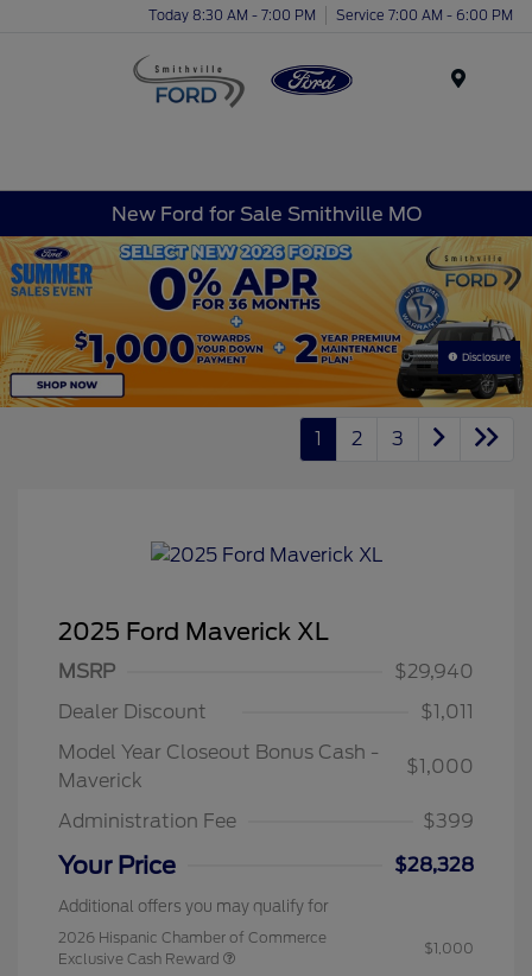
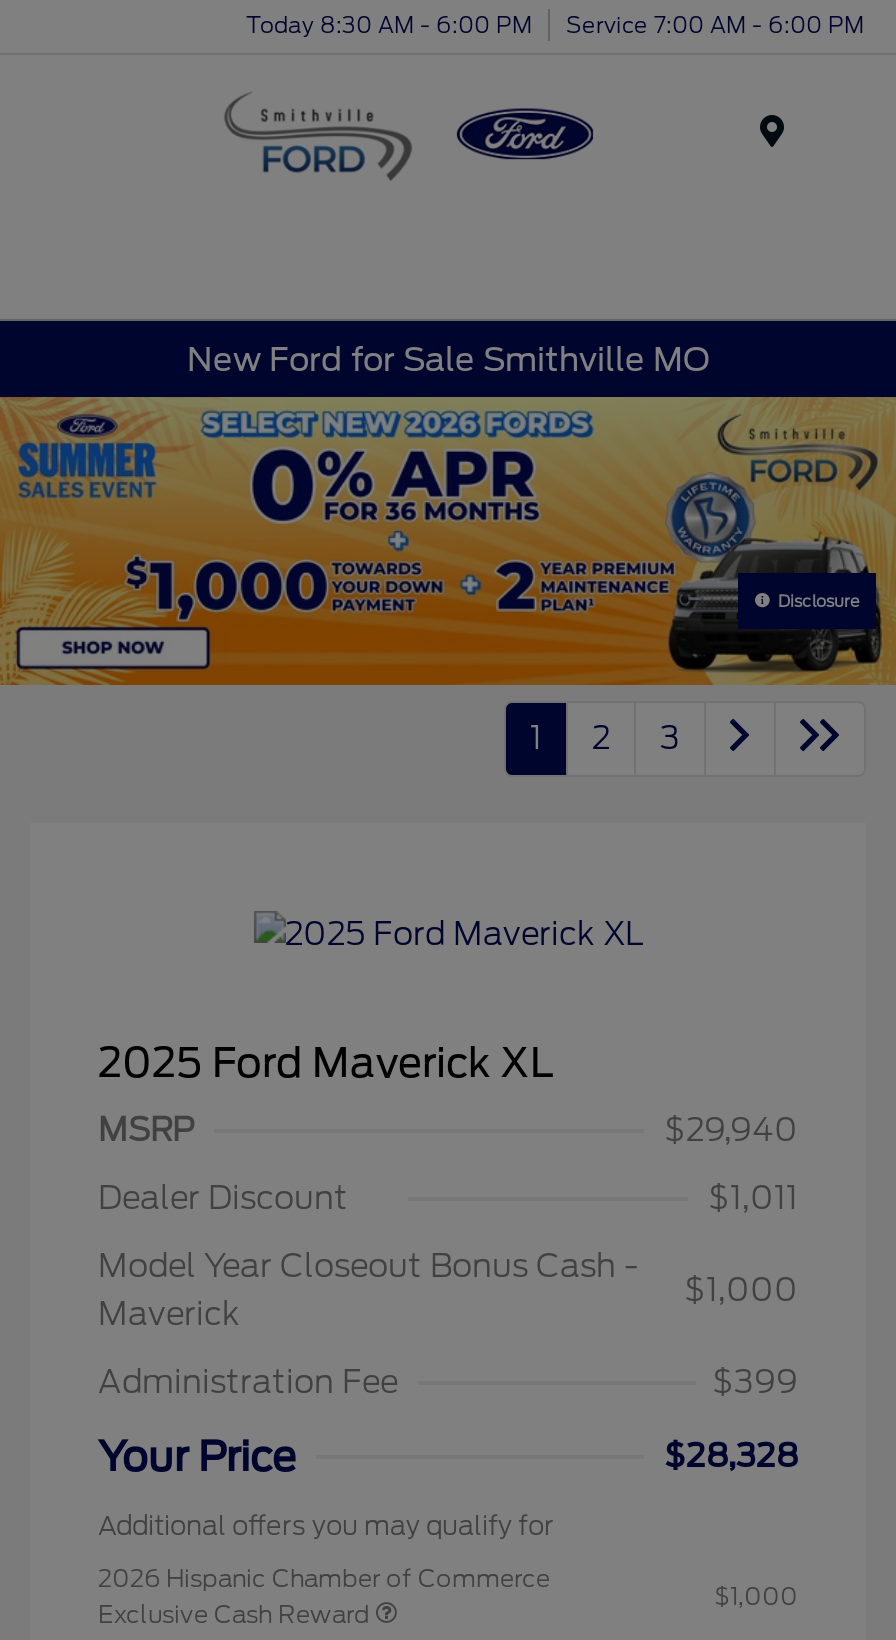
- Today 8:30 AM - 7:00 PM Service 7:00 AM - 6:00 PM
+ Today 8:30 AM - 6:00 PM Service 7:00 AM - 6:00 PM
